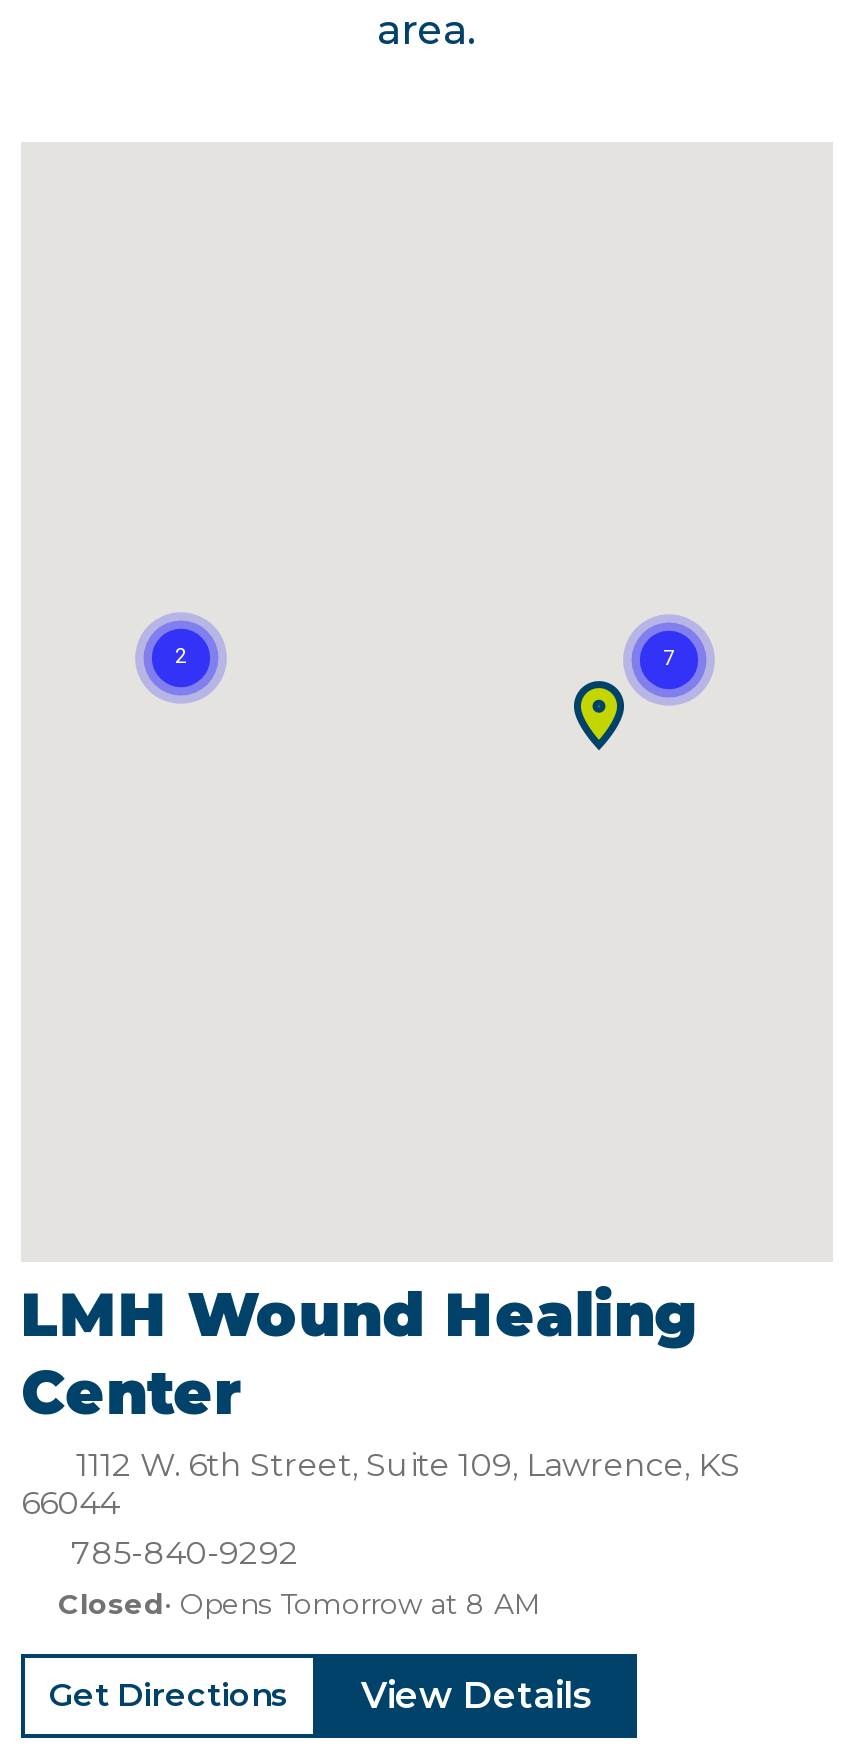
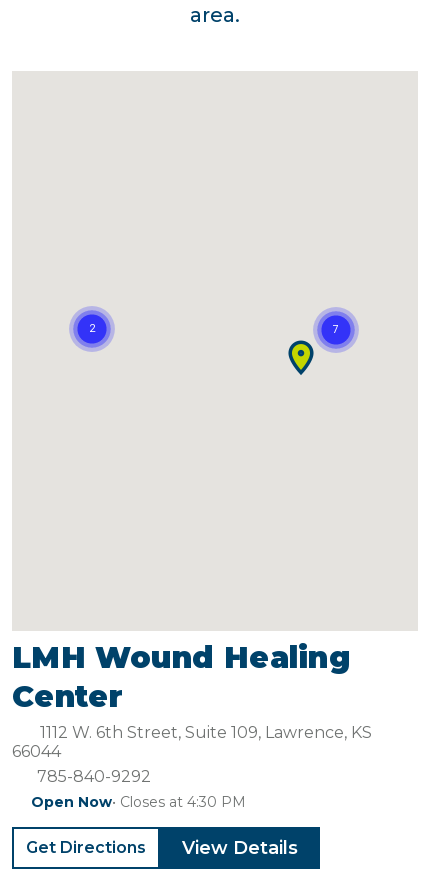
- Closed • Opens Tomorrow at 8 AM
+ Open Now • Closes at 4:30 PM
